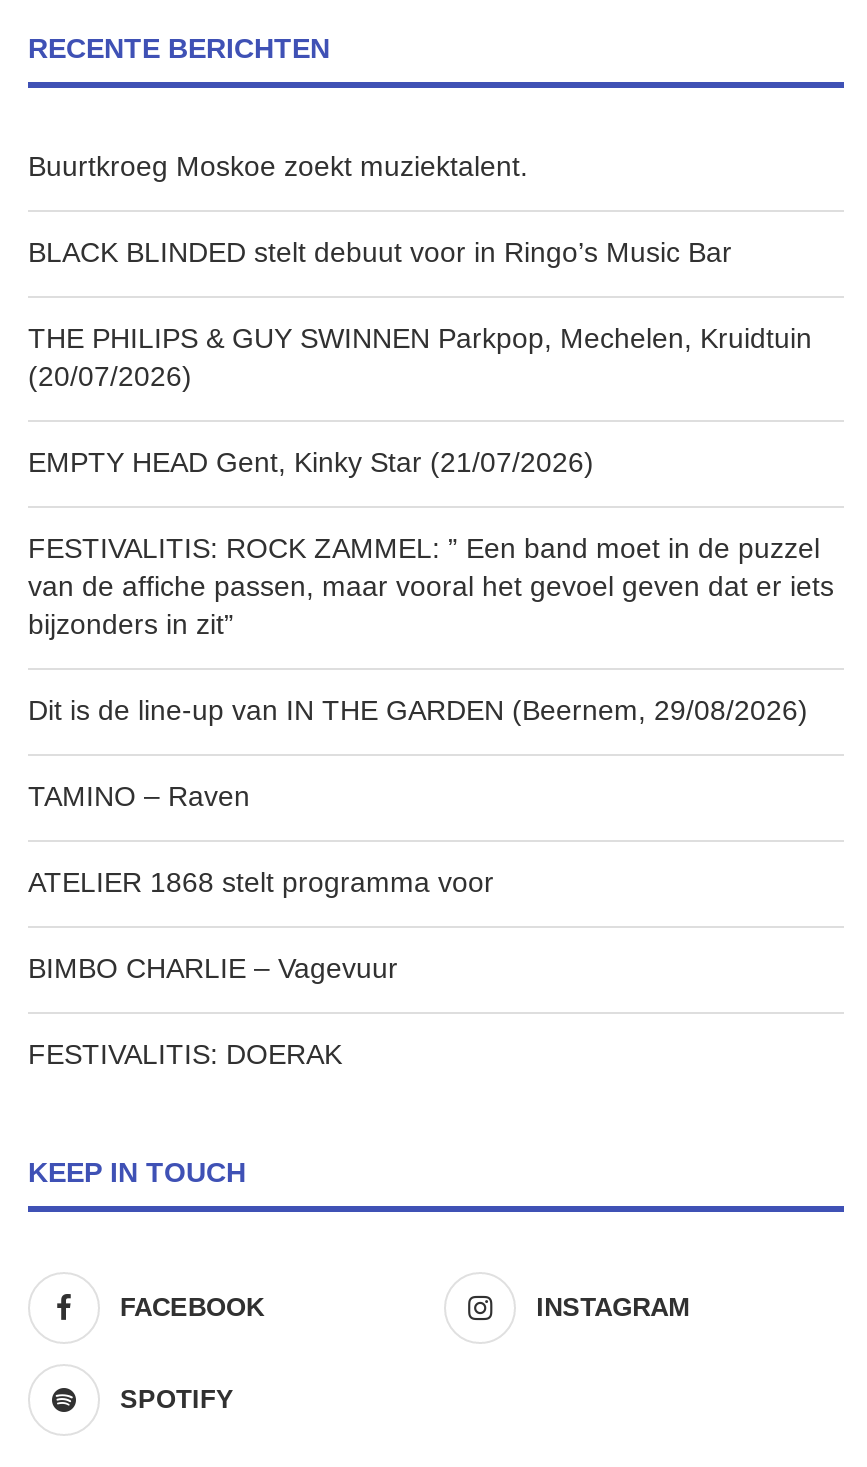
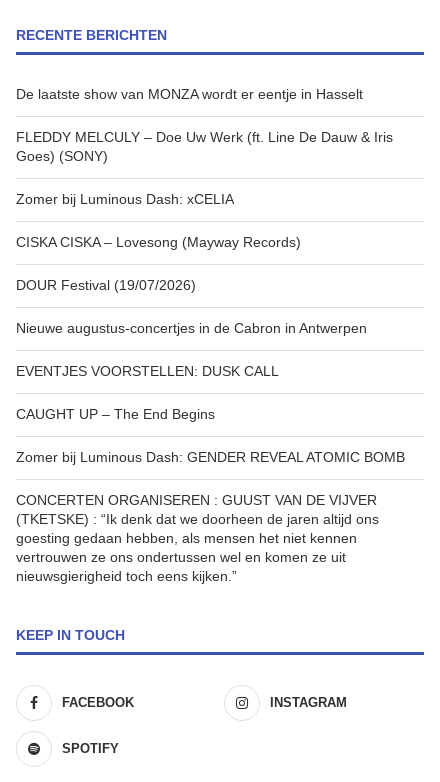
- Buurtkroeg Moskoe zoekt muziektalent.
+ De laatste show van MONZA wordt er eentje in Hasselt

- BLACK BLINDED stelt debuut voor in Ringo’s Music Bar
+ FLEDDY MELCULY – Doe Uw Werk (ft. Line De Dauw & Iris
+ Goes) (SONY)

- THE PHILIPS & GUY SWINNEN Parkpop, Mechelen, Kruidtuin
- (20/07/2026)
+ Zomer bij Luminous Dash: xCELIA

- EMPTY HEAD Gent, Kinky Star (21/07/2026)
+ CISKA CISKA – Lovesong (Mayway Records)

- FESTIVALITIS: ROCK ZAMMEL: ” Een band moet in de puzzel
- van de affiche passen, maar vooral het gevoel geven dat er iets
- bijzonders in zit”
+ DOUR Festival (19/07/2026)

- Dit is de line-up van IN THE GARDEN (Beernem, 29/08/2026)
+ Nieuwe augustus-concertjes in de Cabron in Antwerpen

- TAMINO – Raven
+ EVENTJES VOORSTELLEN: DUSK CALL

- ATELIER 1868 stelt programma voor
+ CAUGHT UP – The End Begins

- BIMBO CHARLIE – Vagevuur
+ Zomer bij Luminous Dash: GENDER REVEAL ATOMIC BOMB

- FESTIVALITIS: DOERAK
+ CONCERTEN ORGANISEREN : GUUST VAN DE VIJVER
+ (TKETSKE) : “Ik denk dat we doorheen de jaren altijd ons
+ goesting gedaan hebben, als mensen het niet kennen
+ vertrouwen ze ons ondertussen wel en komen ze uit
+ nieuwsgierigheid toch eens kijken.”
